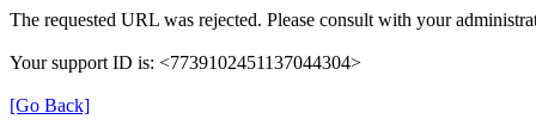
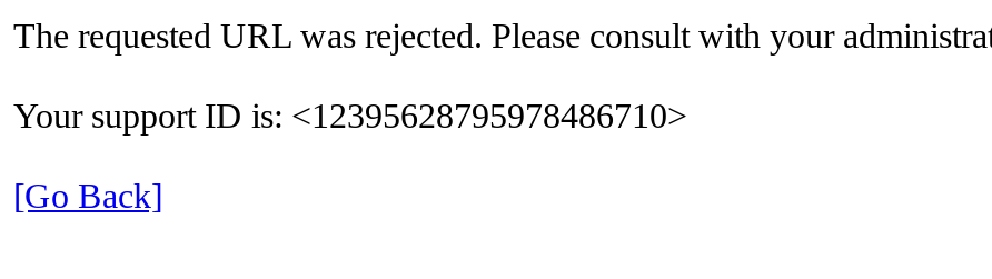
- Your support ID is: <7739102451137044304>
+ Your support ID is: <12395628795978486710>
